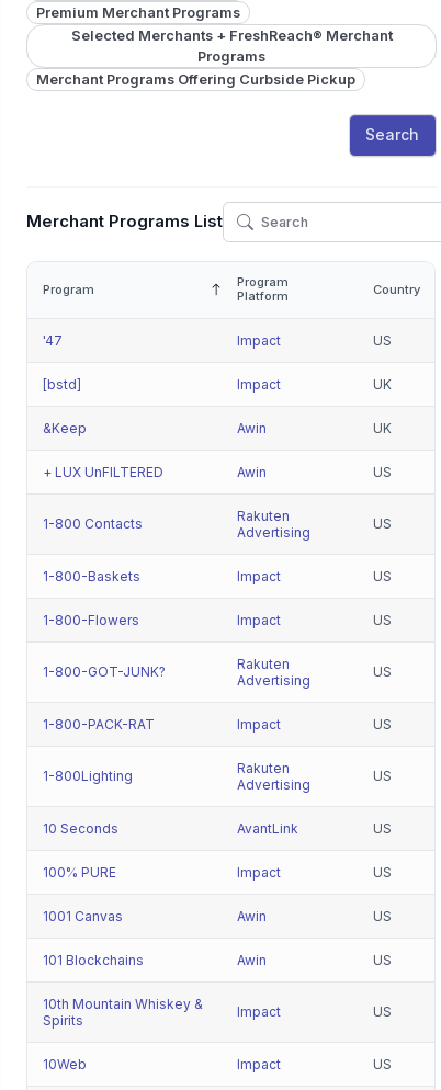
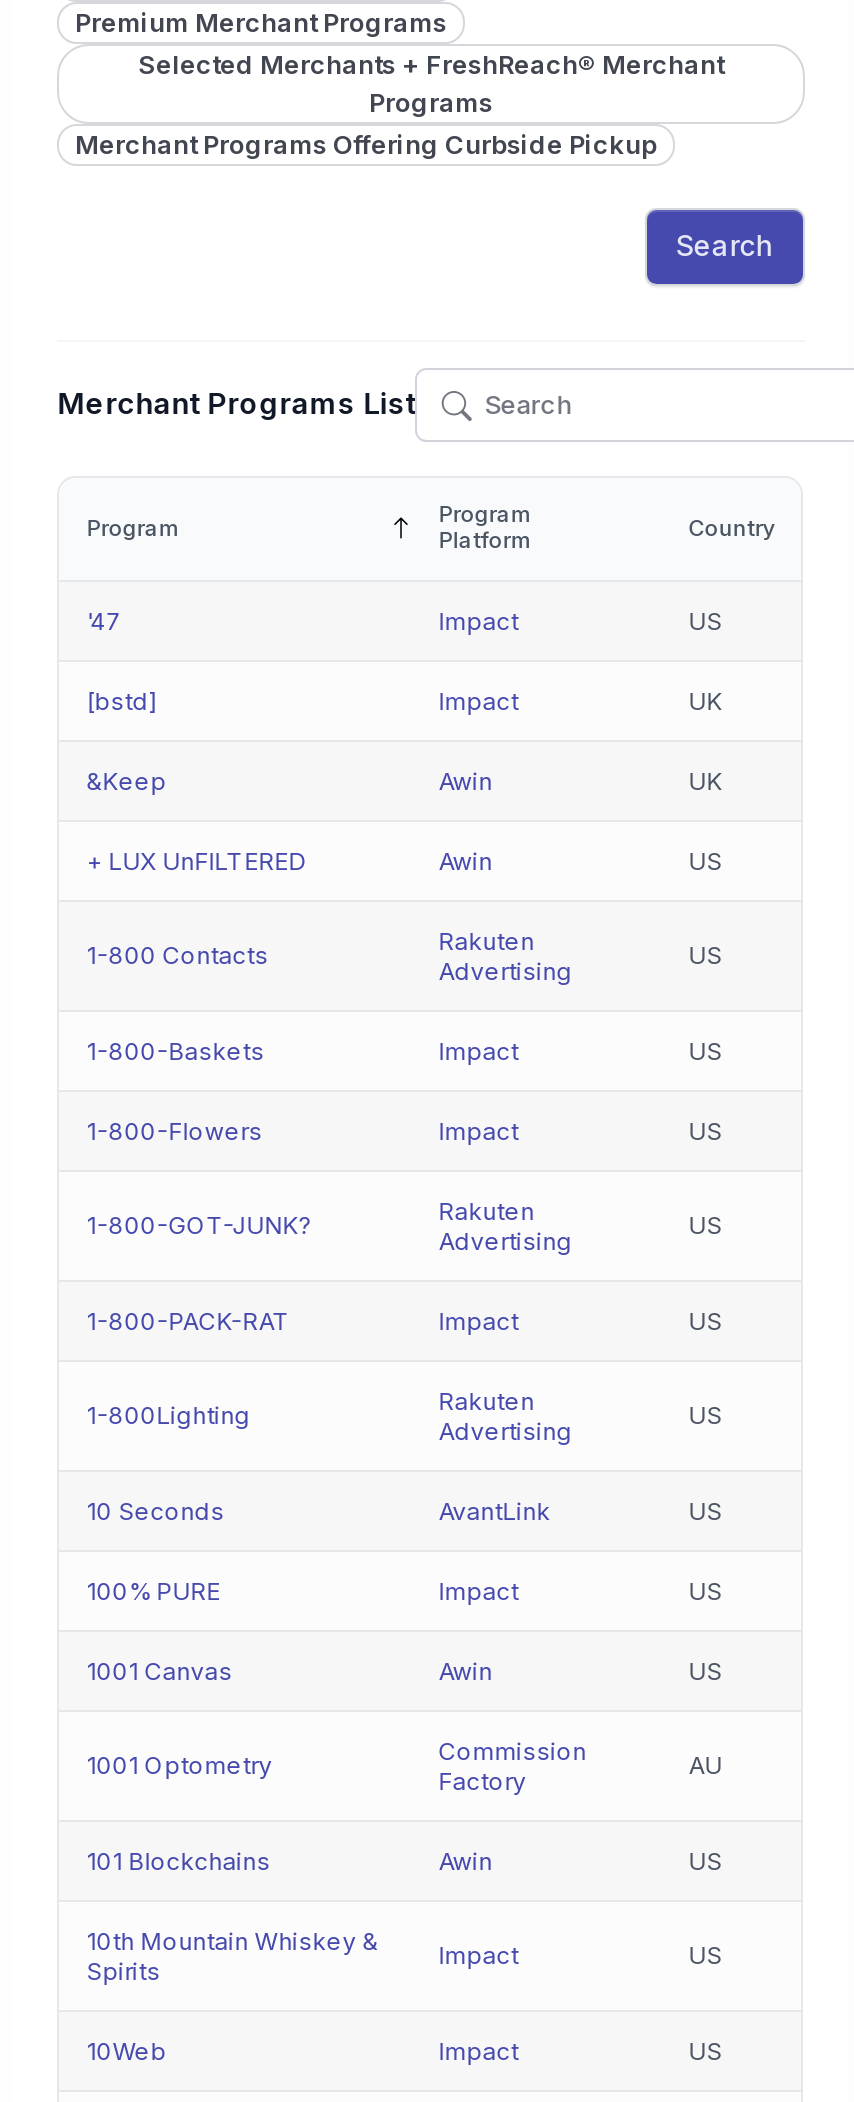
+ 1001 Optometry
+ Commission
+ Factory

+ AU
